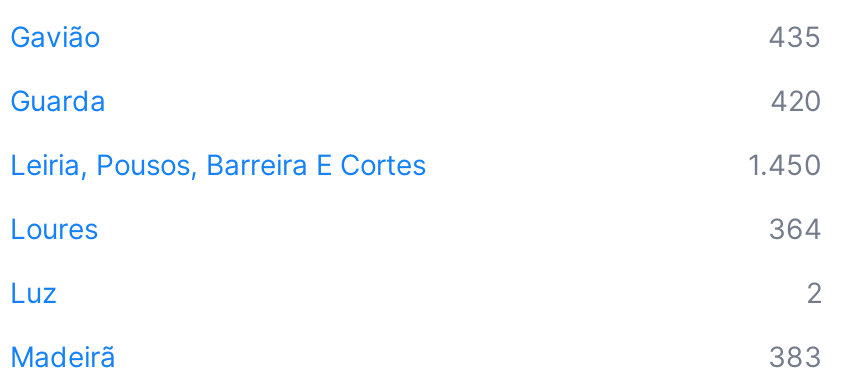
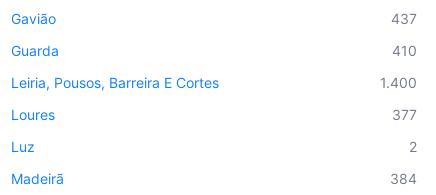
- 435
+ 437

- 420
+ 410

- 1.450
+ 1.400

- 364
+ 377

- 383
+ 384
